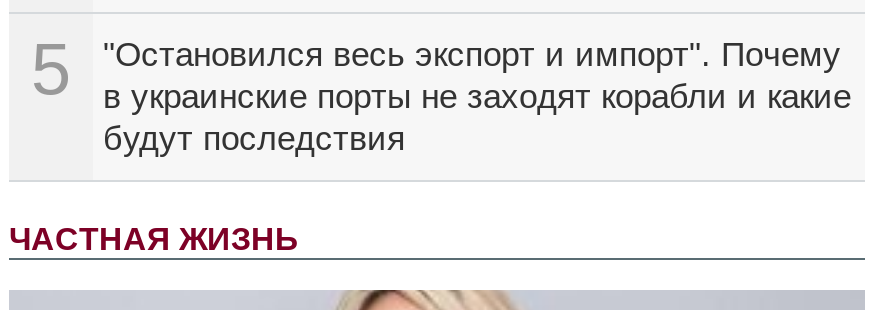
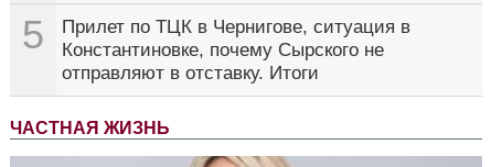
- "Остановился весь экспорт и импорт". Почему
- в украинские порты не заходят корабли и какие
- будут последствия
+ Прилет по ТЦК в Чернигове, ситуация в
+ Константиновке, почему Сырского не
+ отправляют в отставку. Итоги
